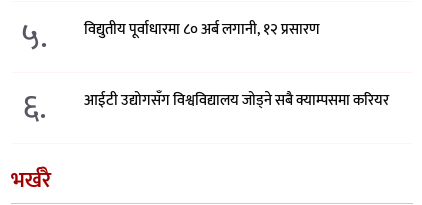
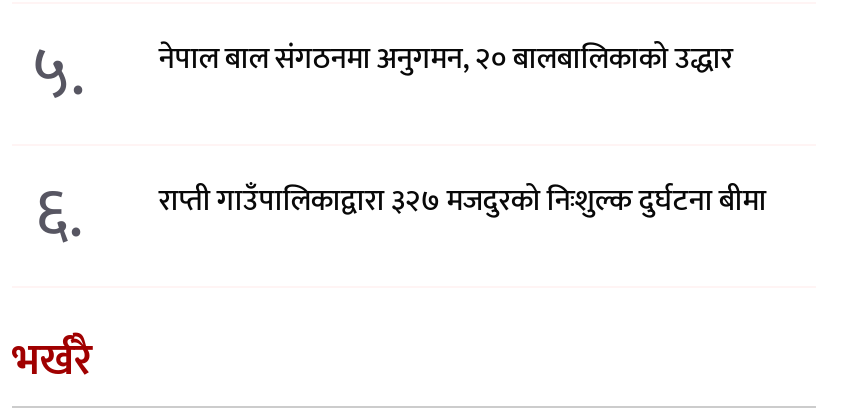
- विद्युतीय पूर्वाधारमा ८० अर्ब लगानी, १२ प्रसारण
+ नेपाल बाल संगठनमा अनुगमन, २० बालबालिकाको उद्धार

- आईटी उद्योगसँग विश्वविद्यालय जोड्ने सबै क्याम्पसमा करियर
+ राप्ती गाउँपालिकाद्वारा ३२७ मजदुरको निःशुल्क दुर्घटना बीमा
